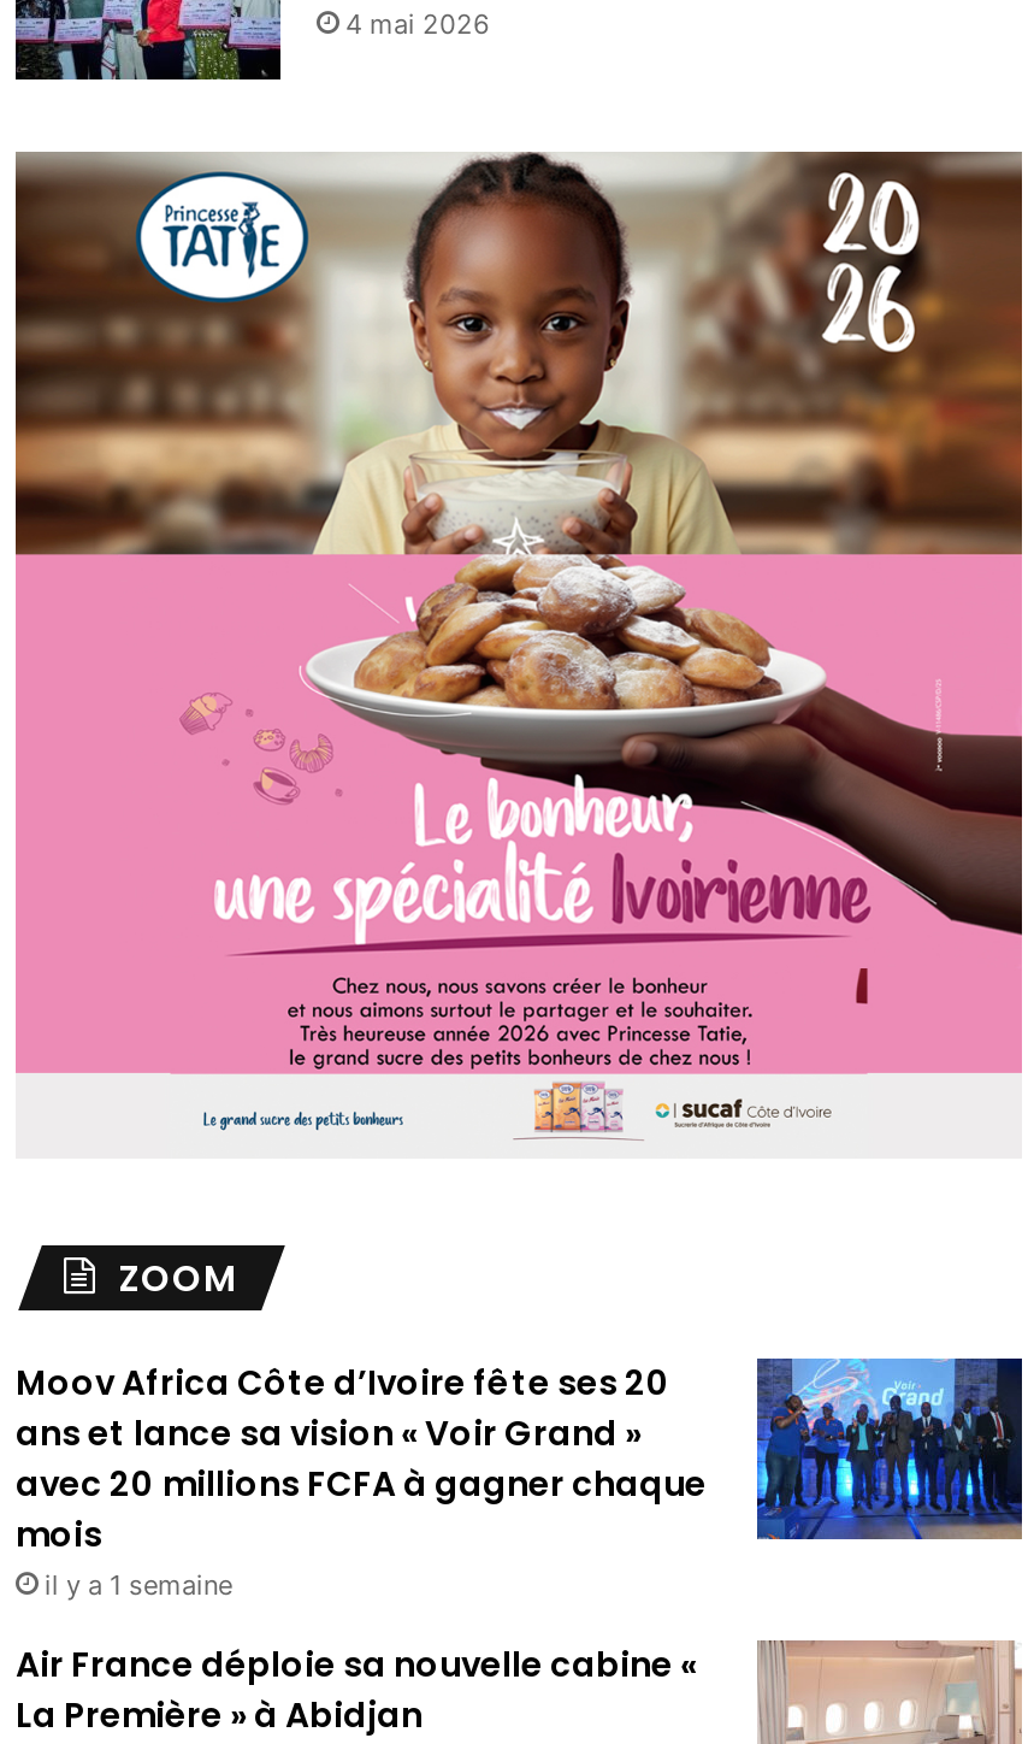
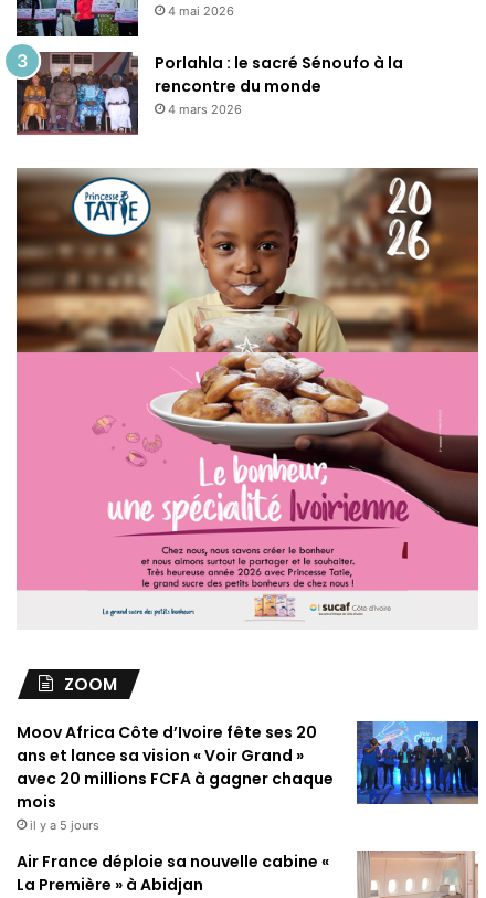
+ [image]
+ Porlahla : le sacré Sénoufo à la
+ rencontre du monde
+ 4 mars 2026

- il y a 1 semaine
+ il y a 5 jours
